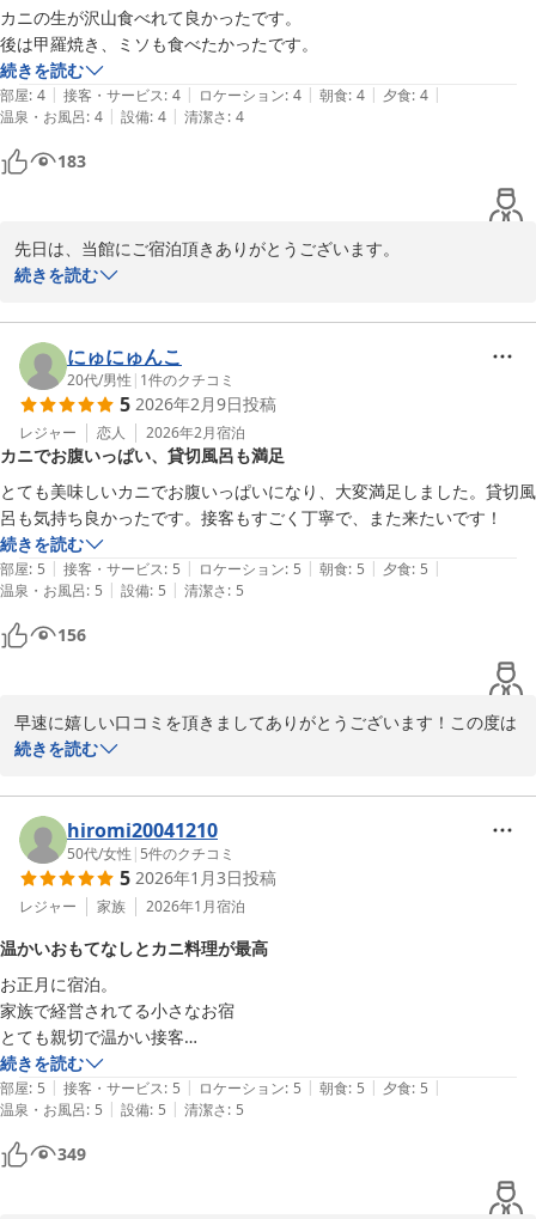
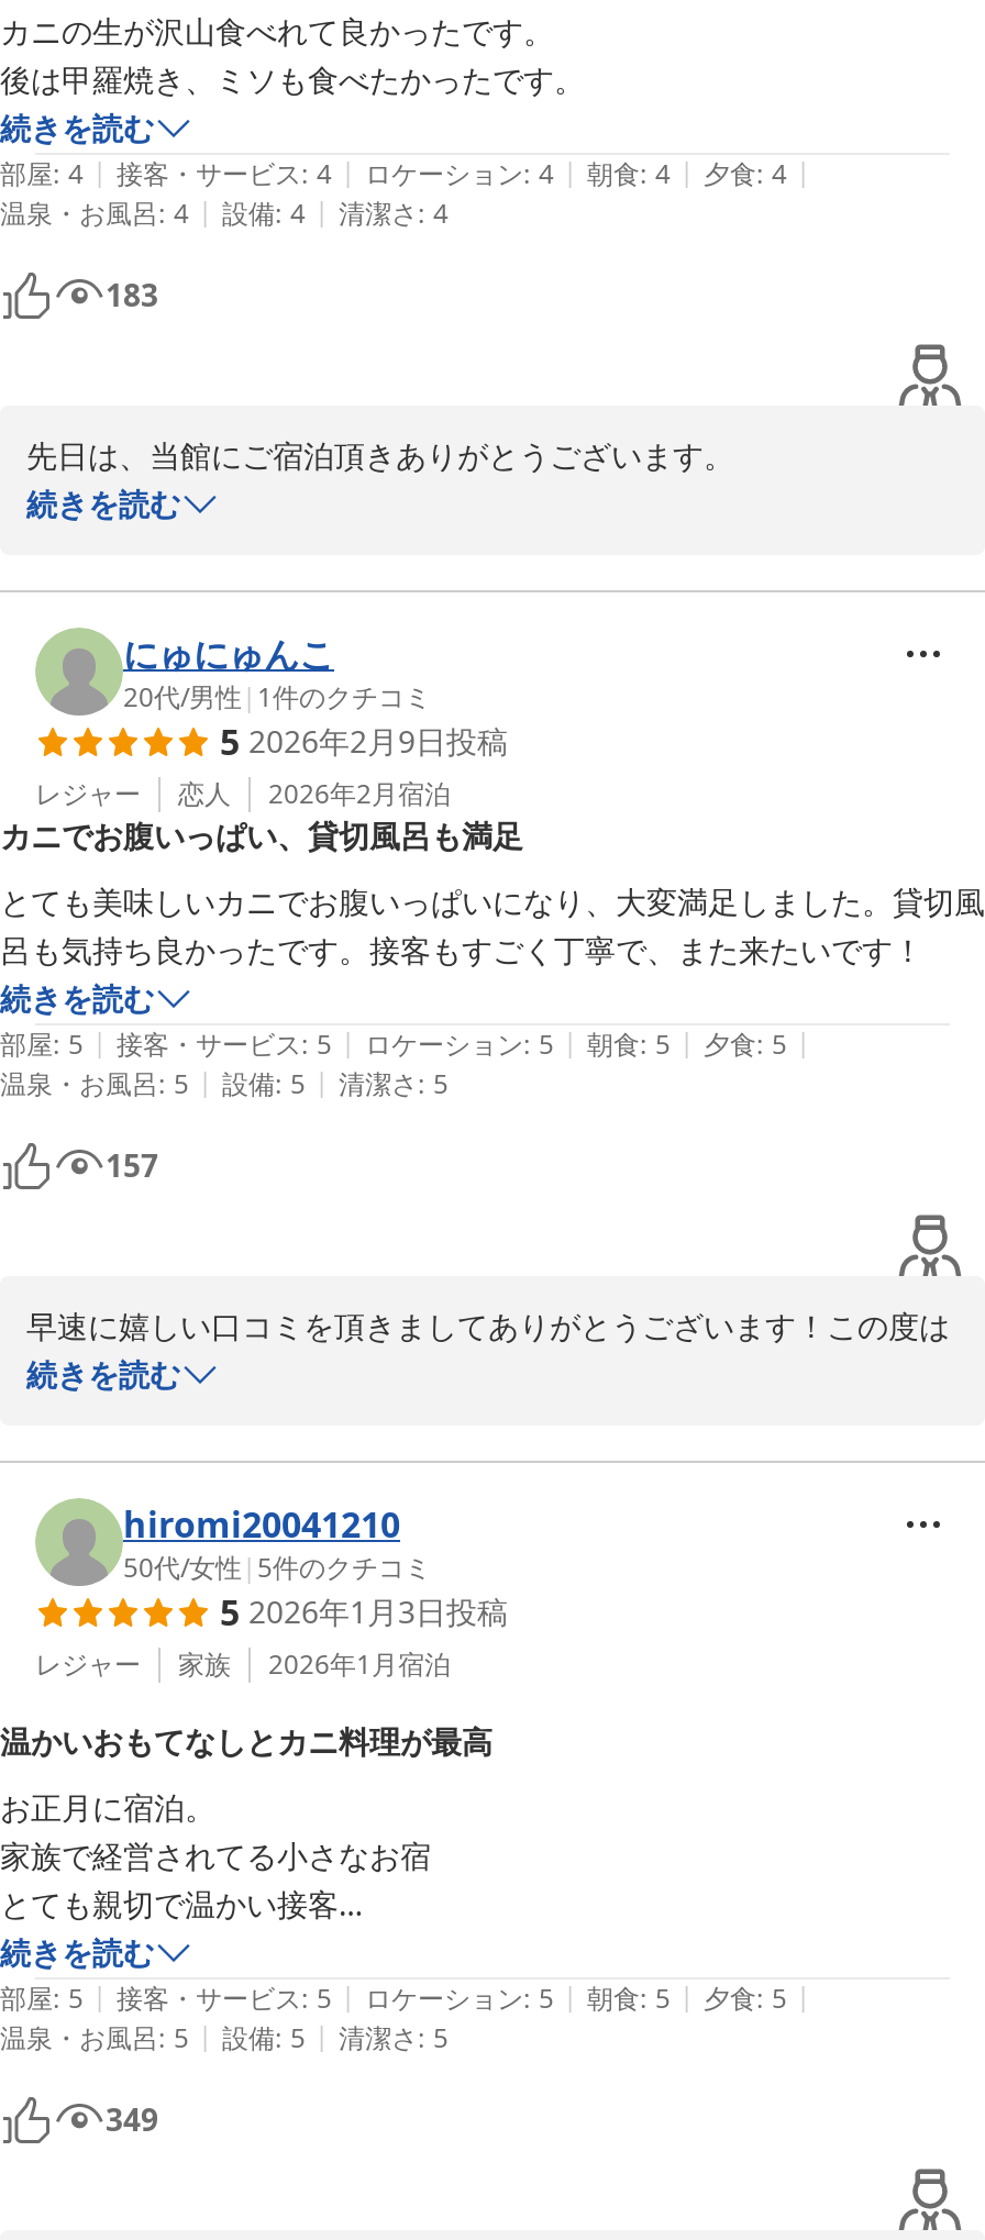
- 156
+ 157
